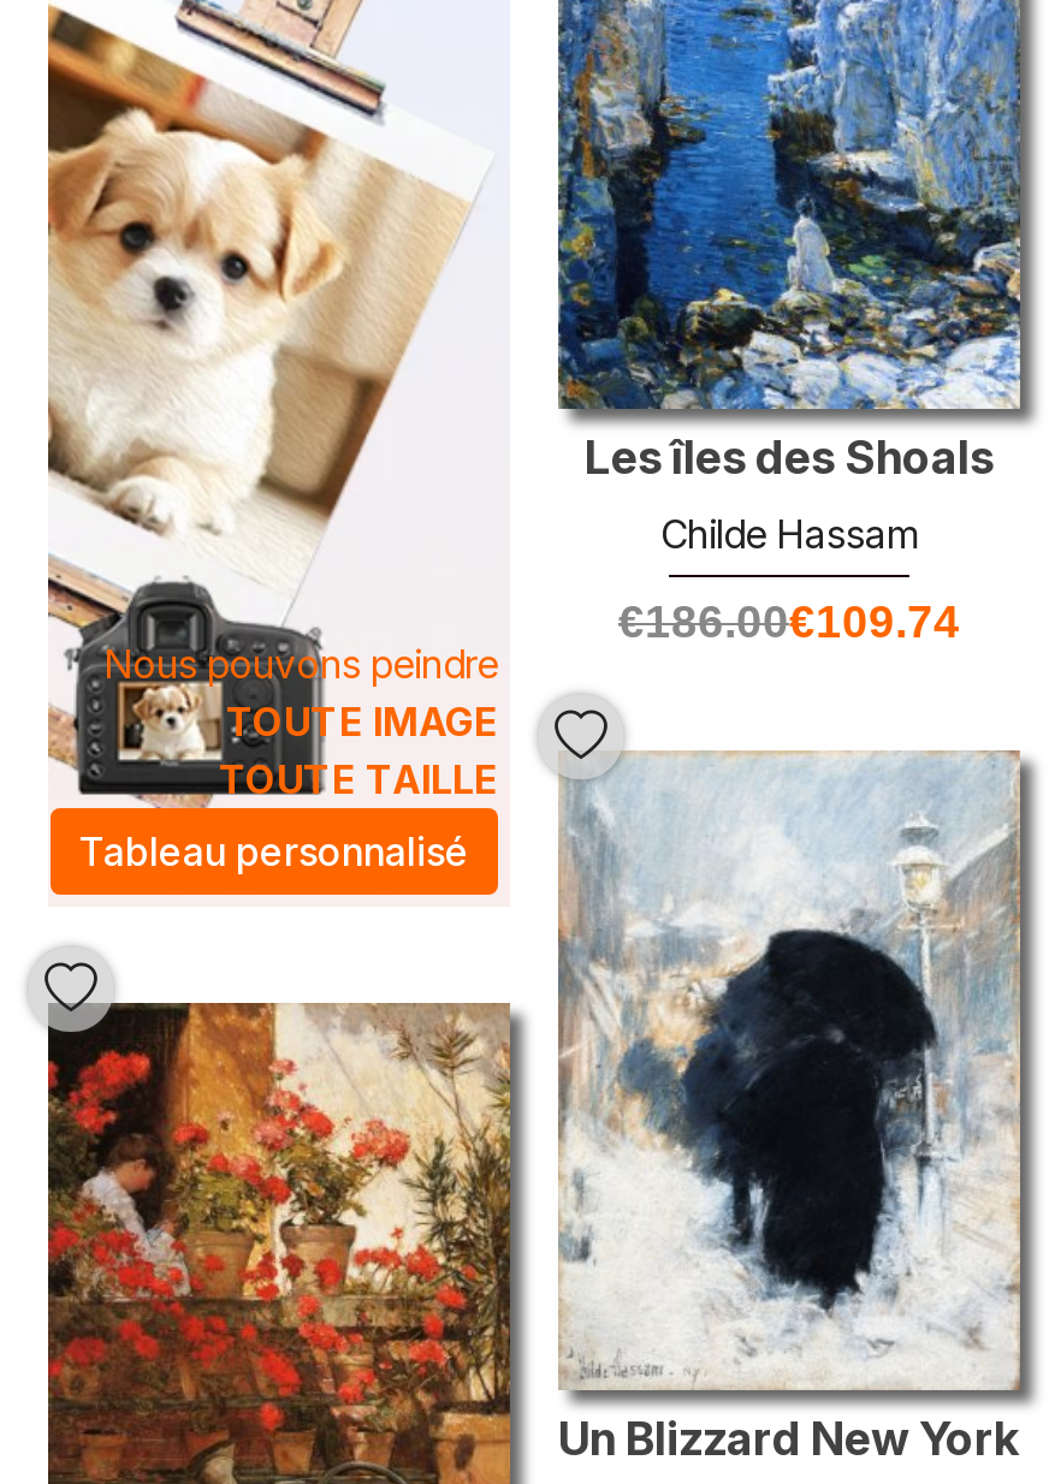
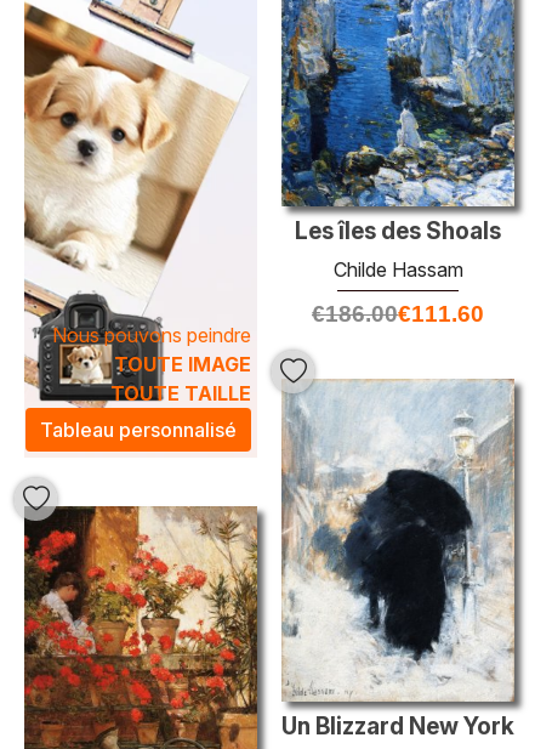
- €186.00€109.74
+ €186.00€111.60
